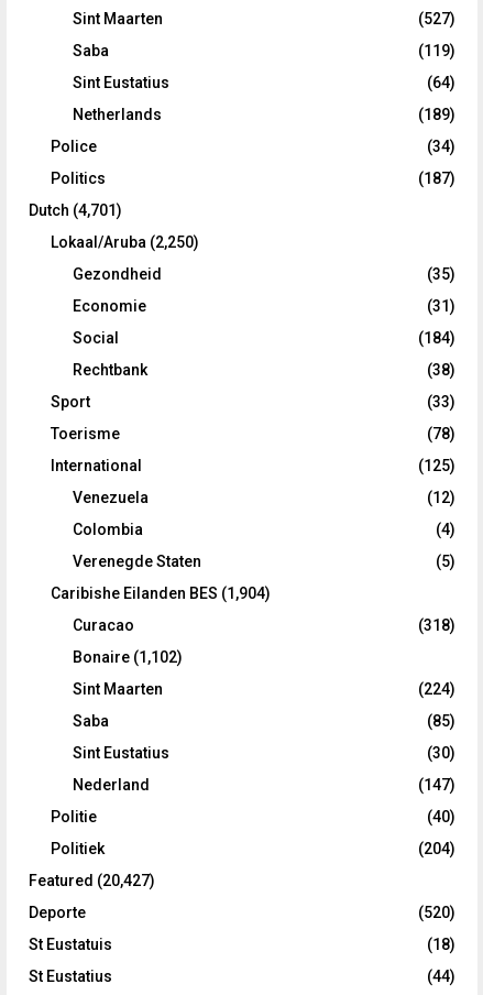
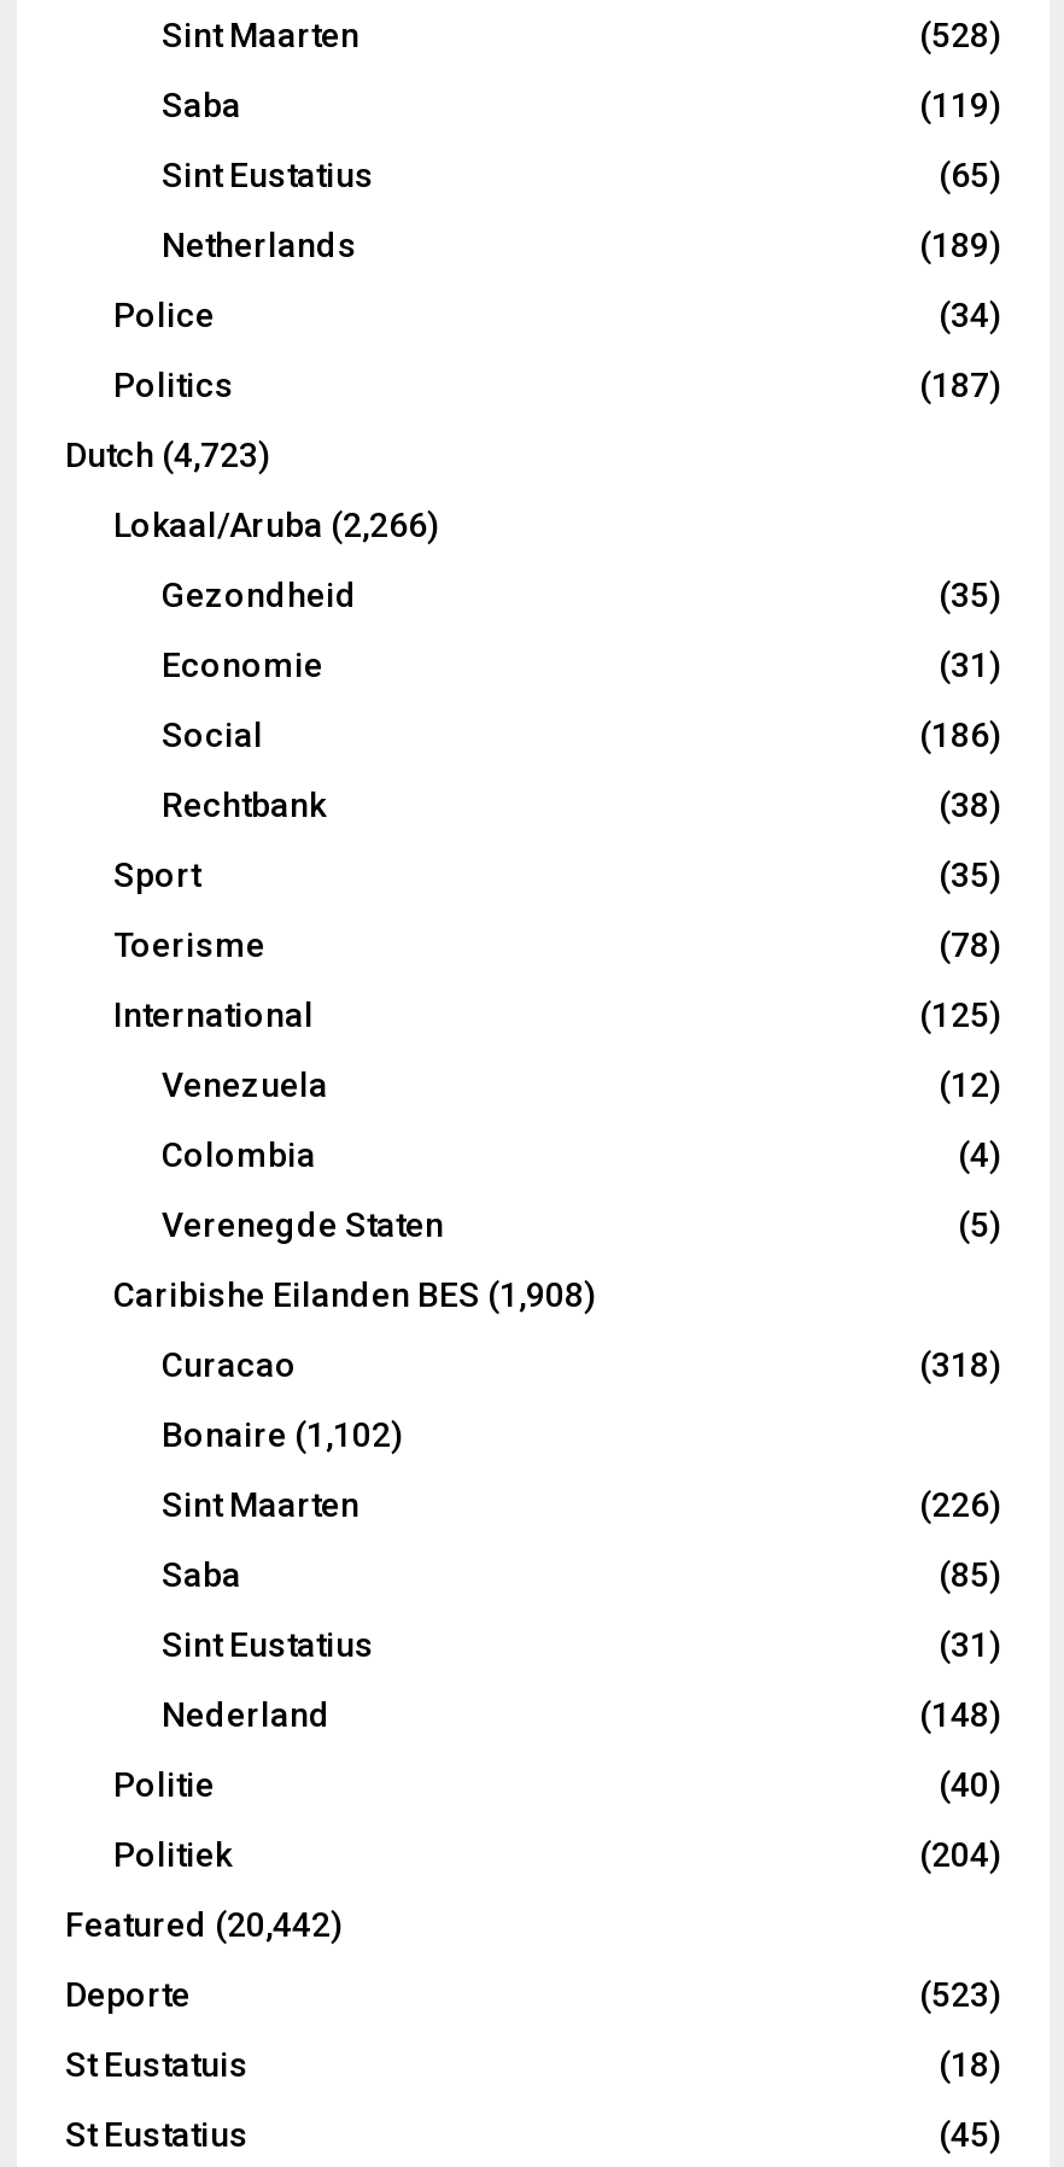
- (527)
+ (528)

- (64)
+ (65)

- Dutch (4,701)
+ Dutch (4,723)

- Lokaal/Aruba (2,250)
+ Lokaal/Aruba (2,266)

- (184)
+ (186)

- (33)
+ (35)

- Caribishe Eilanden BES (1,904)
+ Caribishe Eilanden BES (1,908)

- (224)
+ (226)

- (30)
+ (31)

- (147)
+ (148)

- Featured (20,427)
+ Featured (20,442)

- (520)
+ (523)

- (44)
+ (45)
